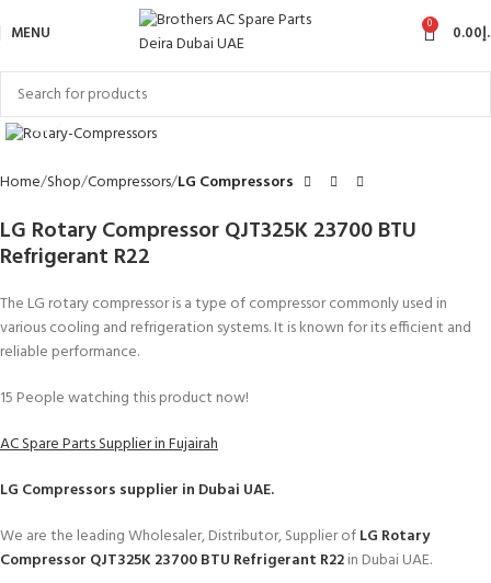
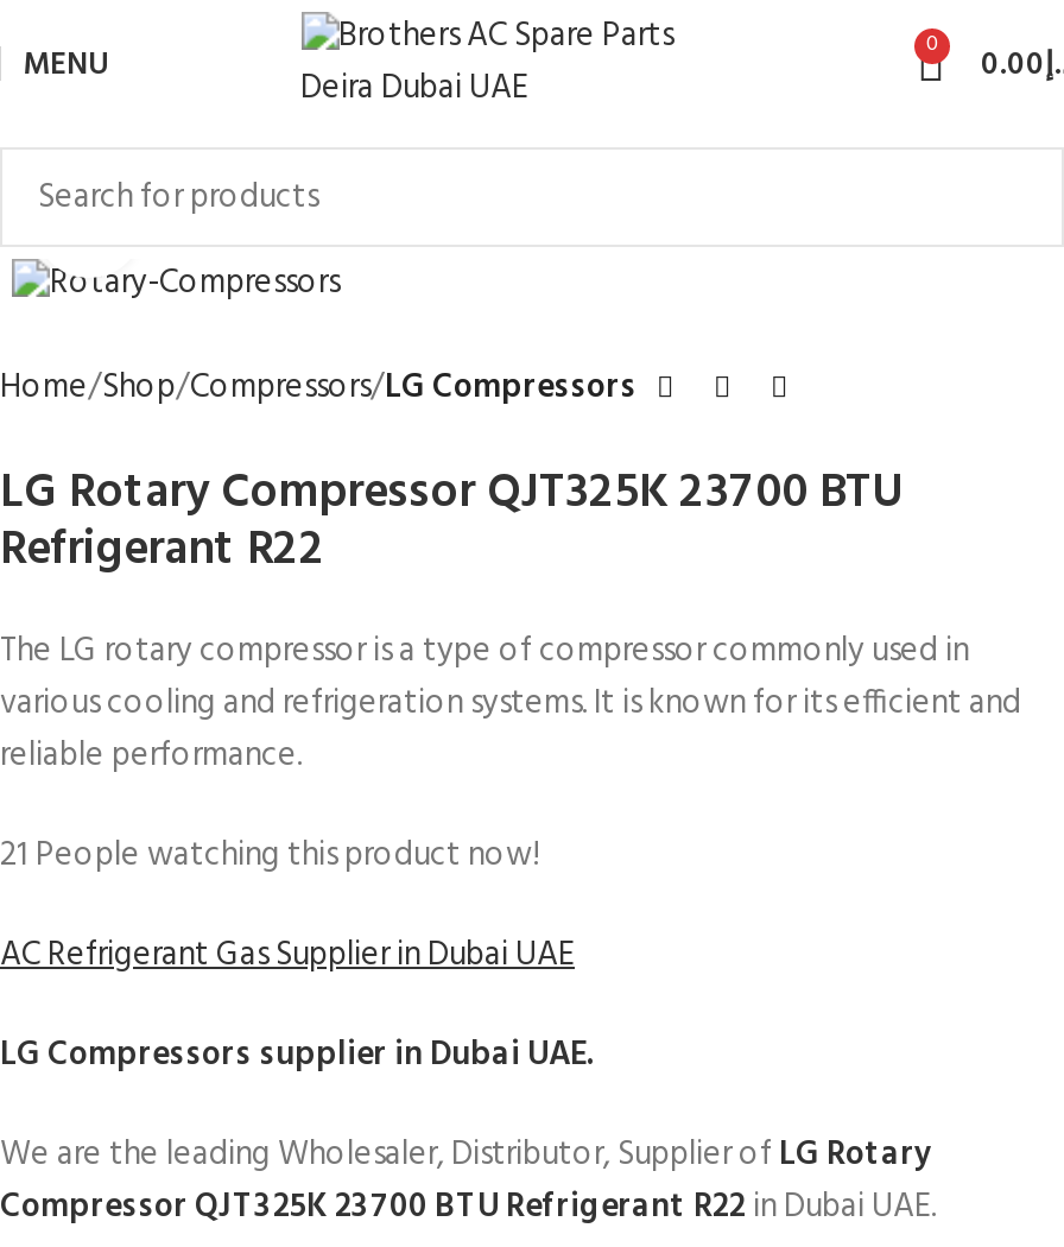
- 15 People watching this product now!
+ 21 People watching this product now!

- AC Spare Parts Supplier in Fujairah
+ AC Refrigerant Gas Supplier in Dubai UAE
